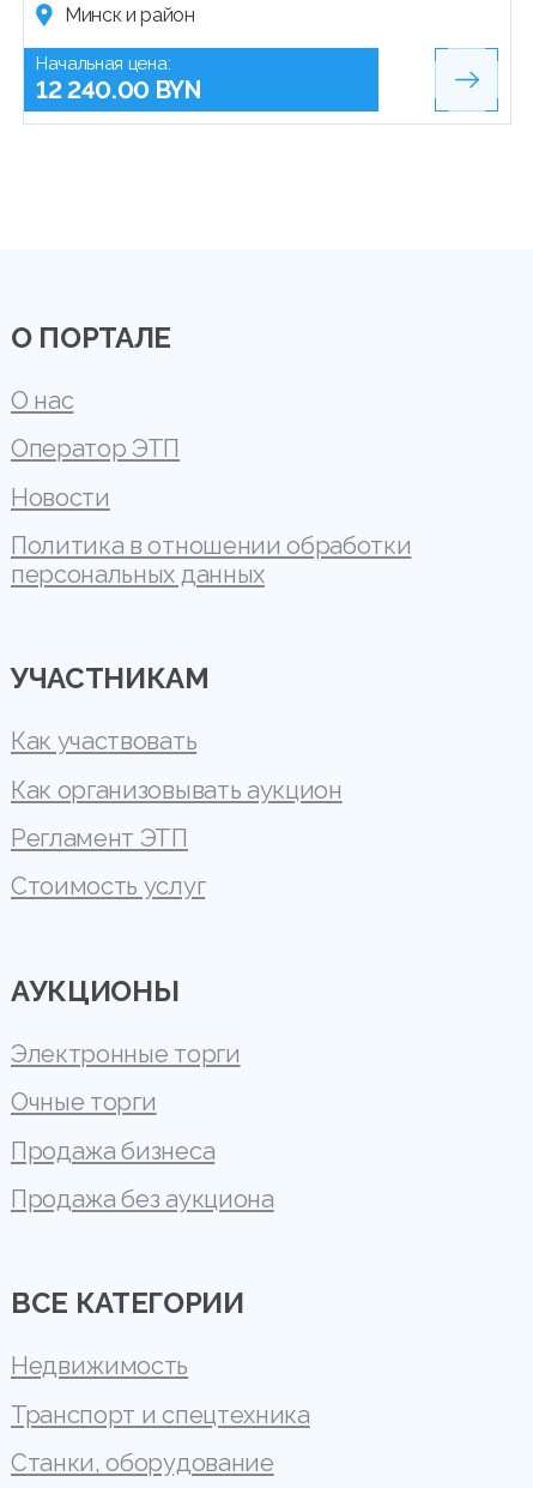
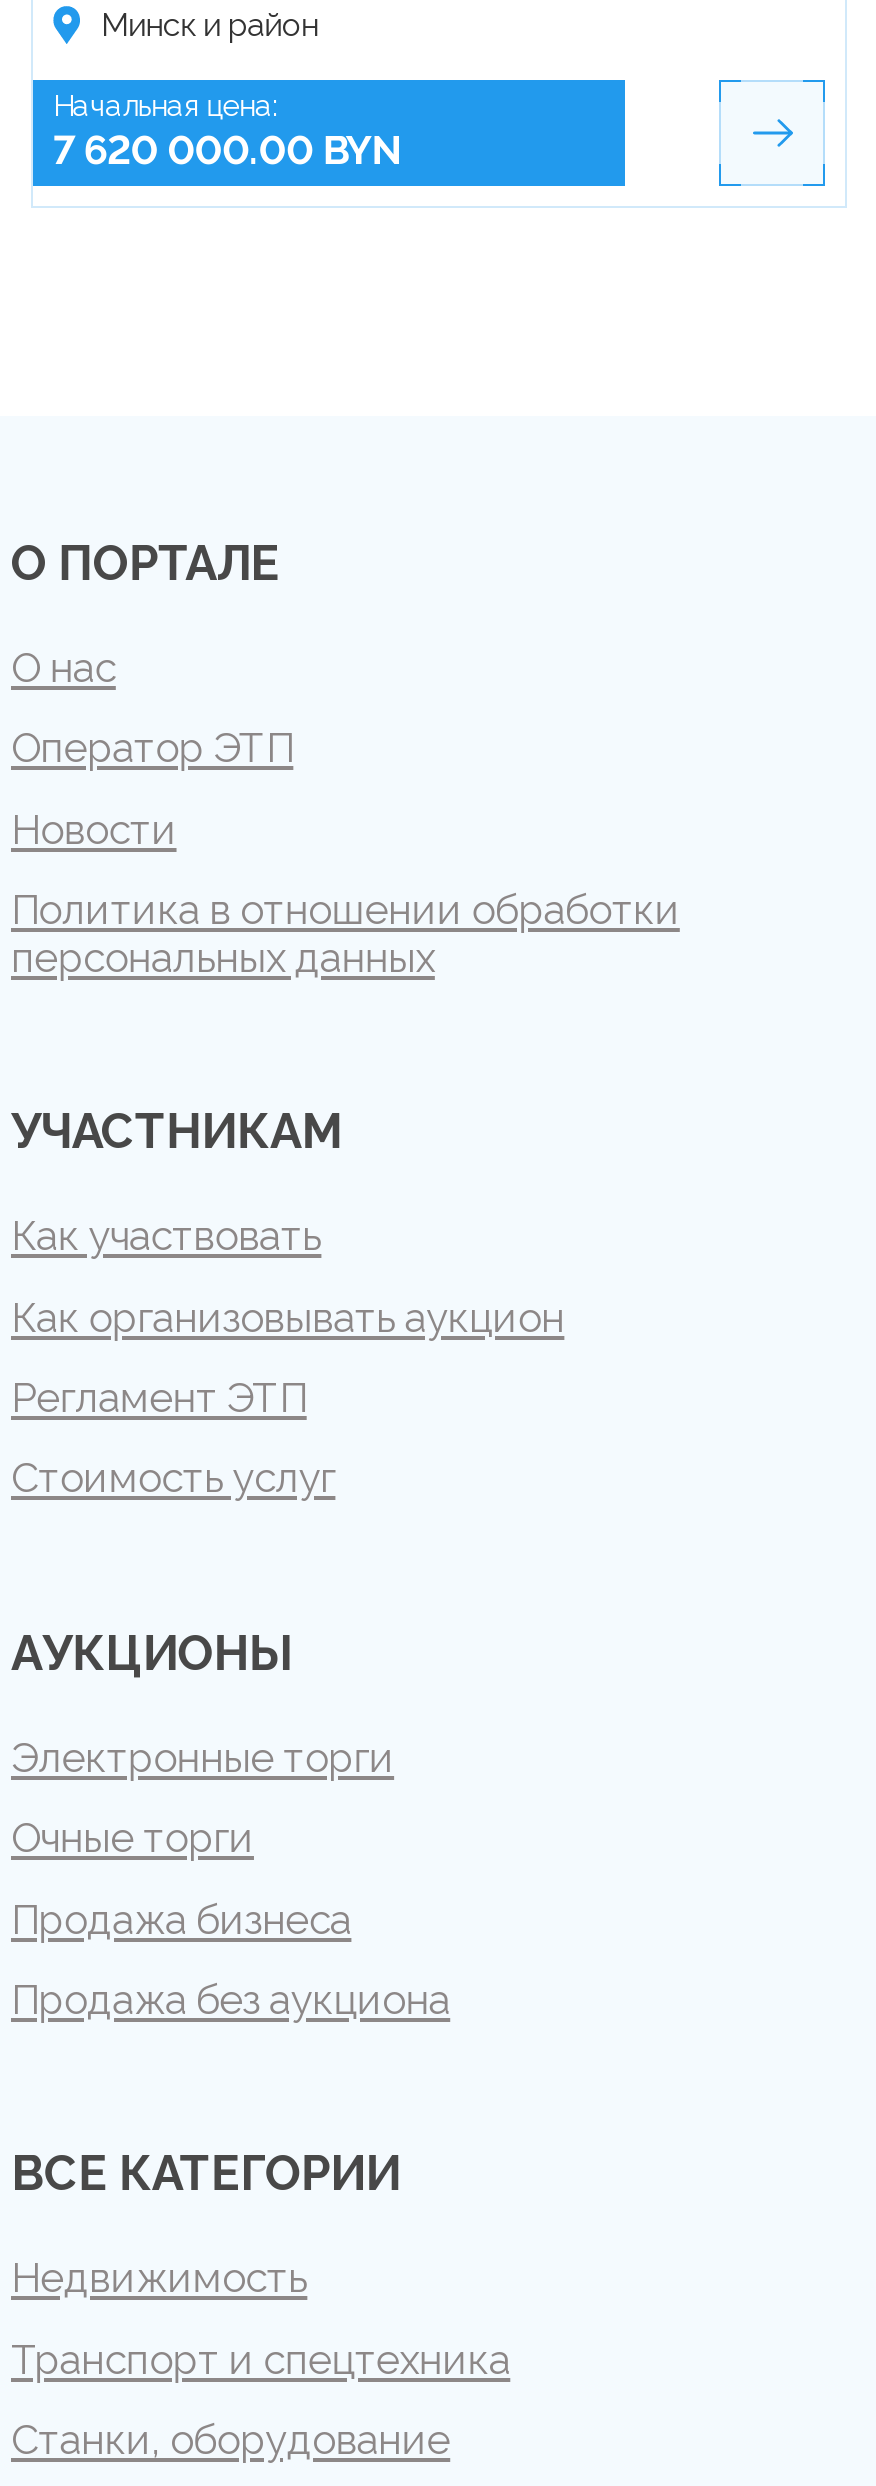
- 12 240.00 BYN
+ 7 620 000.00 BYN
